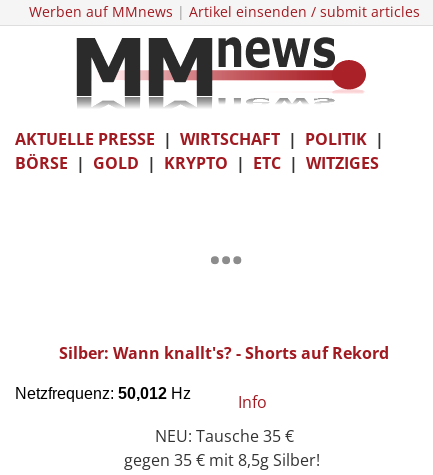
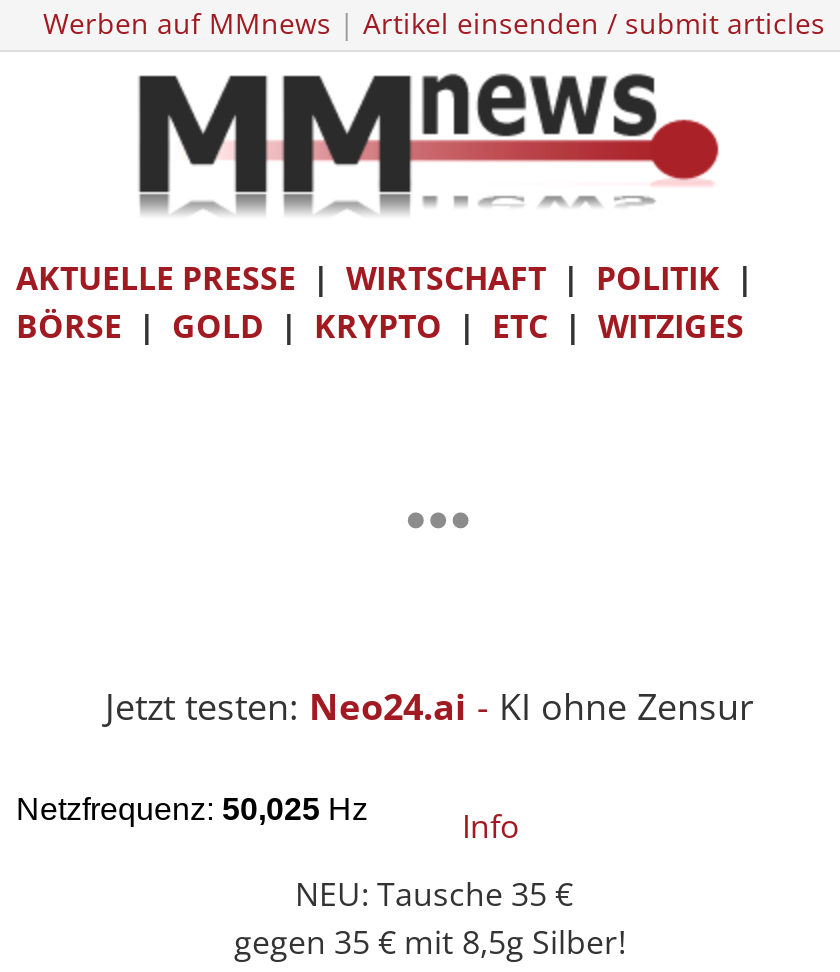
- Silber: Wann knallt's? - Shorts auf Rekord
+ Jetzt testen: Neo24.ai - KI ohne Zensur
